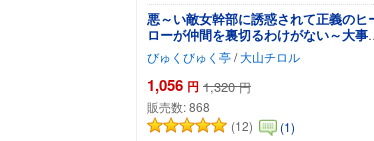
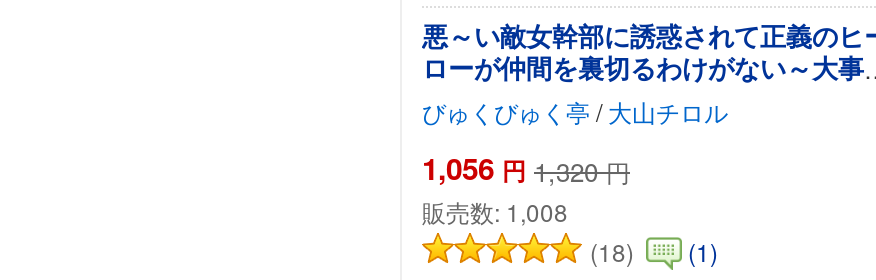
- 販売数: 868
+ 販売数: 1,008

- (12) (1)
+ (18) (1)
